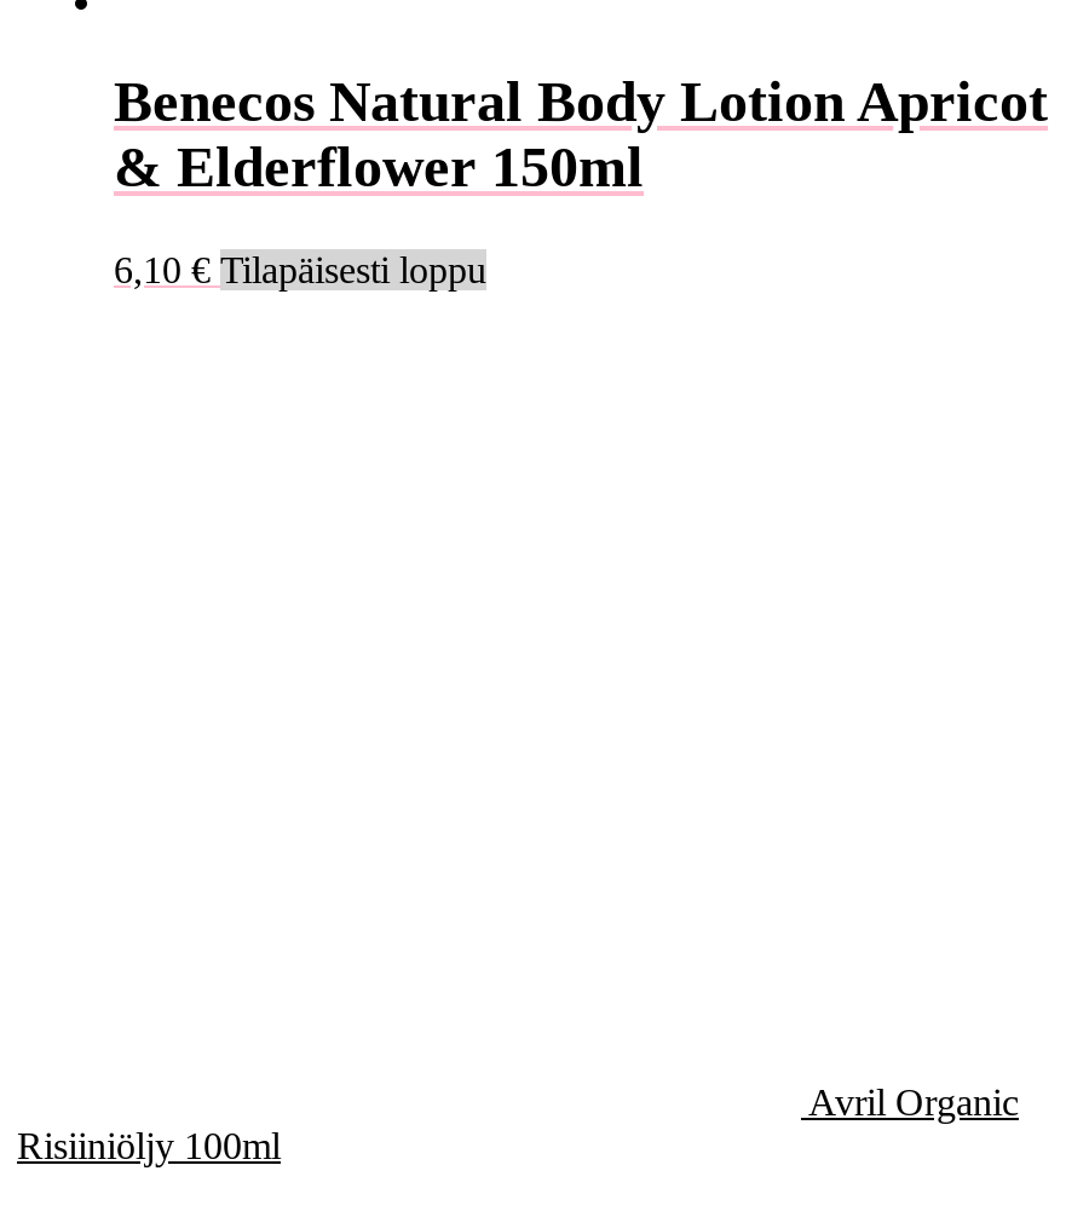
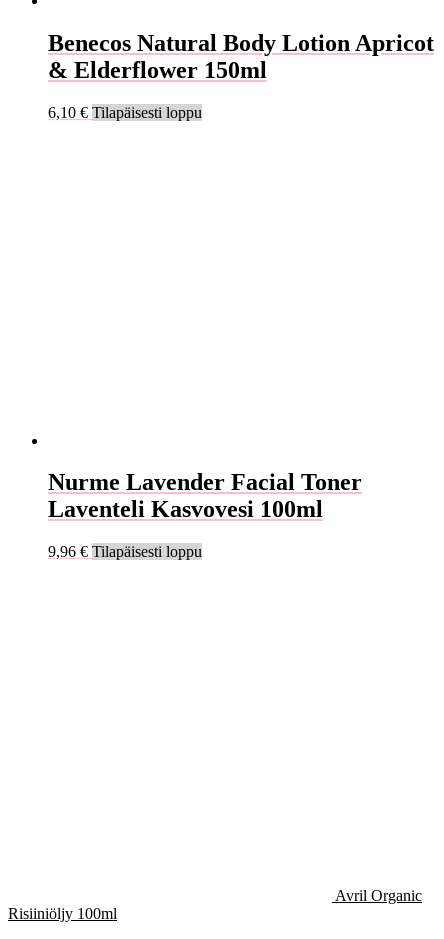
+ Nurme Lavender Facial Toner
+ Laventeli Kasvovesi 100ml
+ 9,96 € Tilapäisesti loppu
